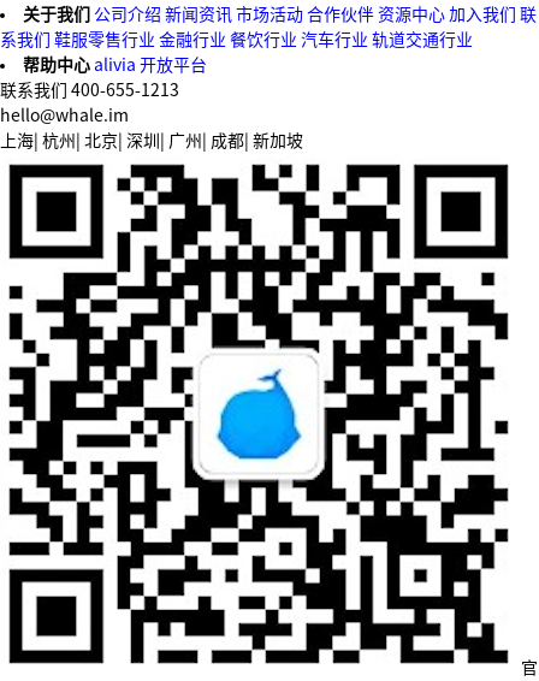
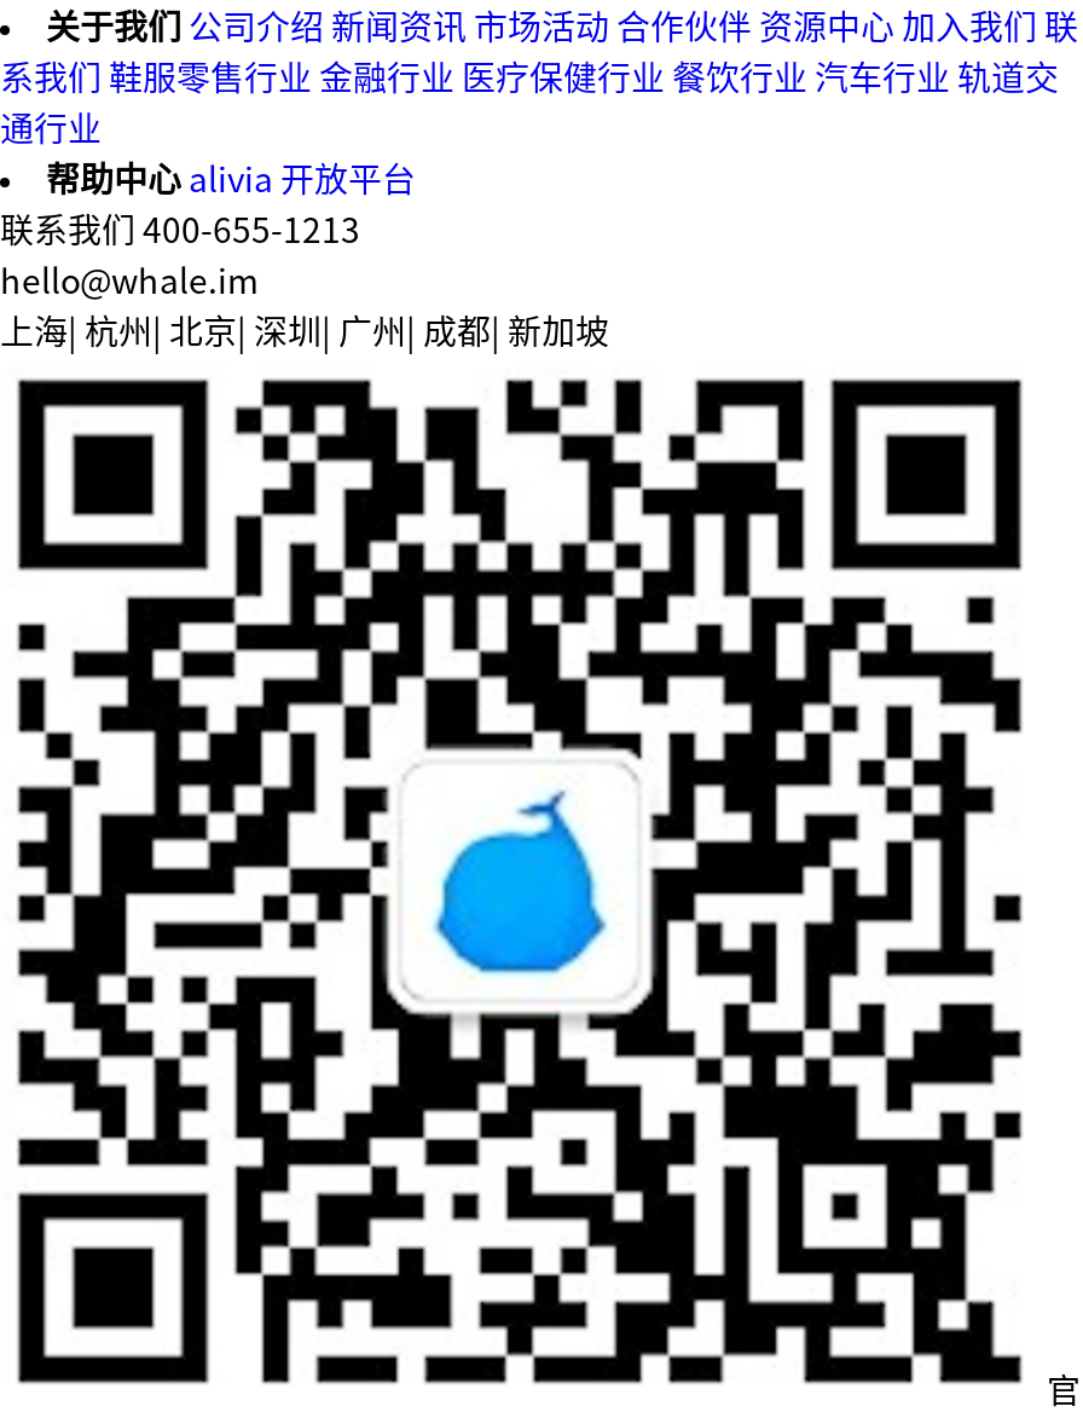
- 系我们 鞋服零售行业 金融行业 餐饮行业 汽车行业 轨道交通行业
+ 系我们 鞋服零售行业 金融行业 医疗保健行业 餐饮行业 汽车行业 轨道交
+ 通行业
